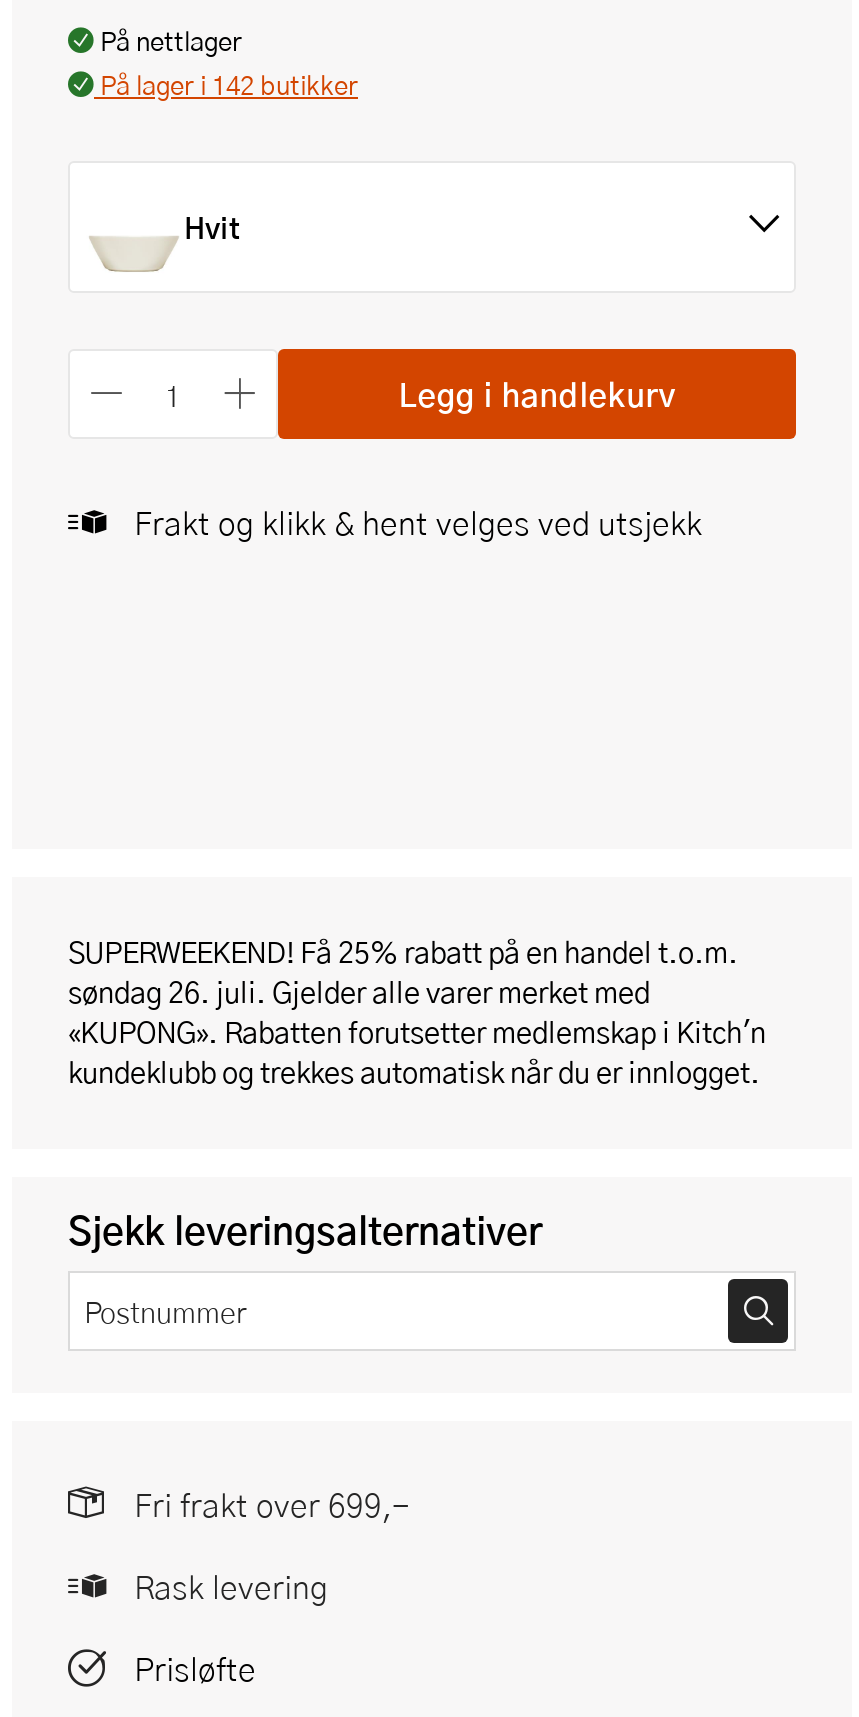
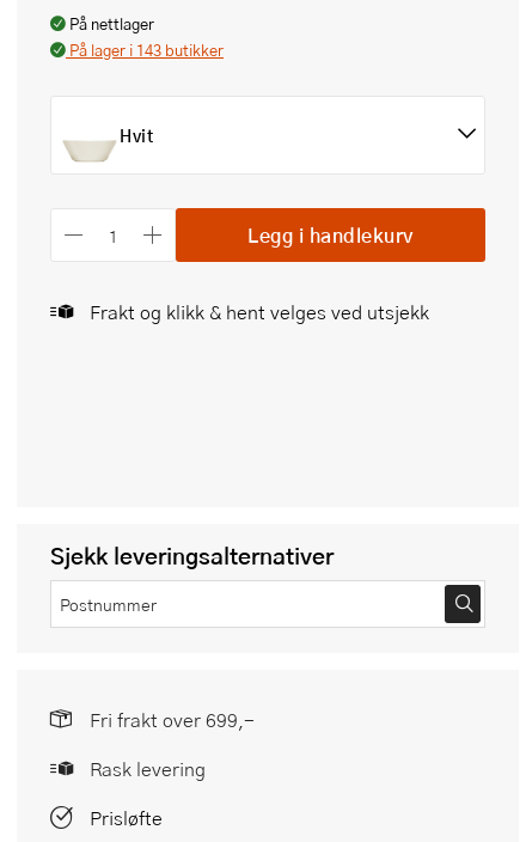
- På lager i 142 butikker
+ På lager i 143 butikker

- SUPERWEEKEND! Få 25% rabatt på en handel t.o.m.
- søndag 26. juli. Gjelder alle varer merket med
- «KUPONG». Rabatten forutsetter medlemskap i Kitch'n
- kundeklubb og trekkes automatisk når du er innlogget.
